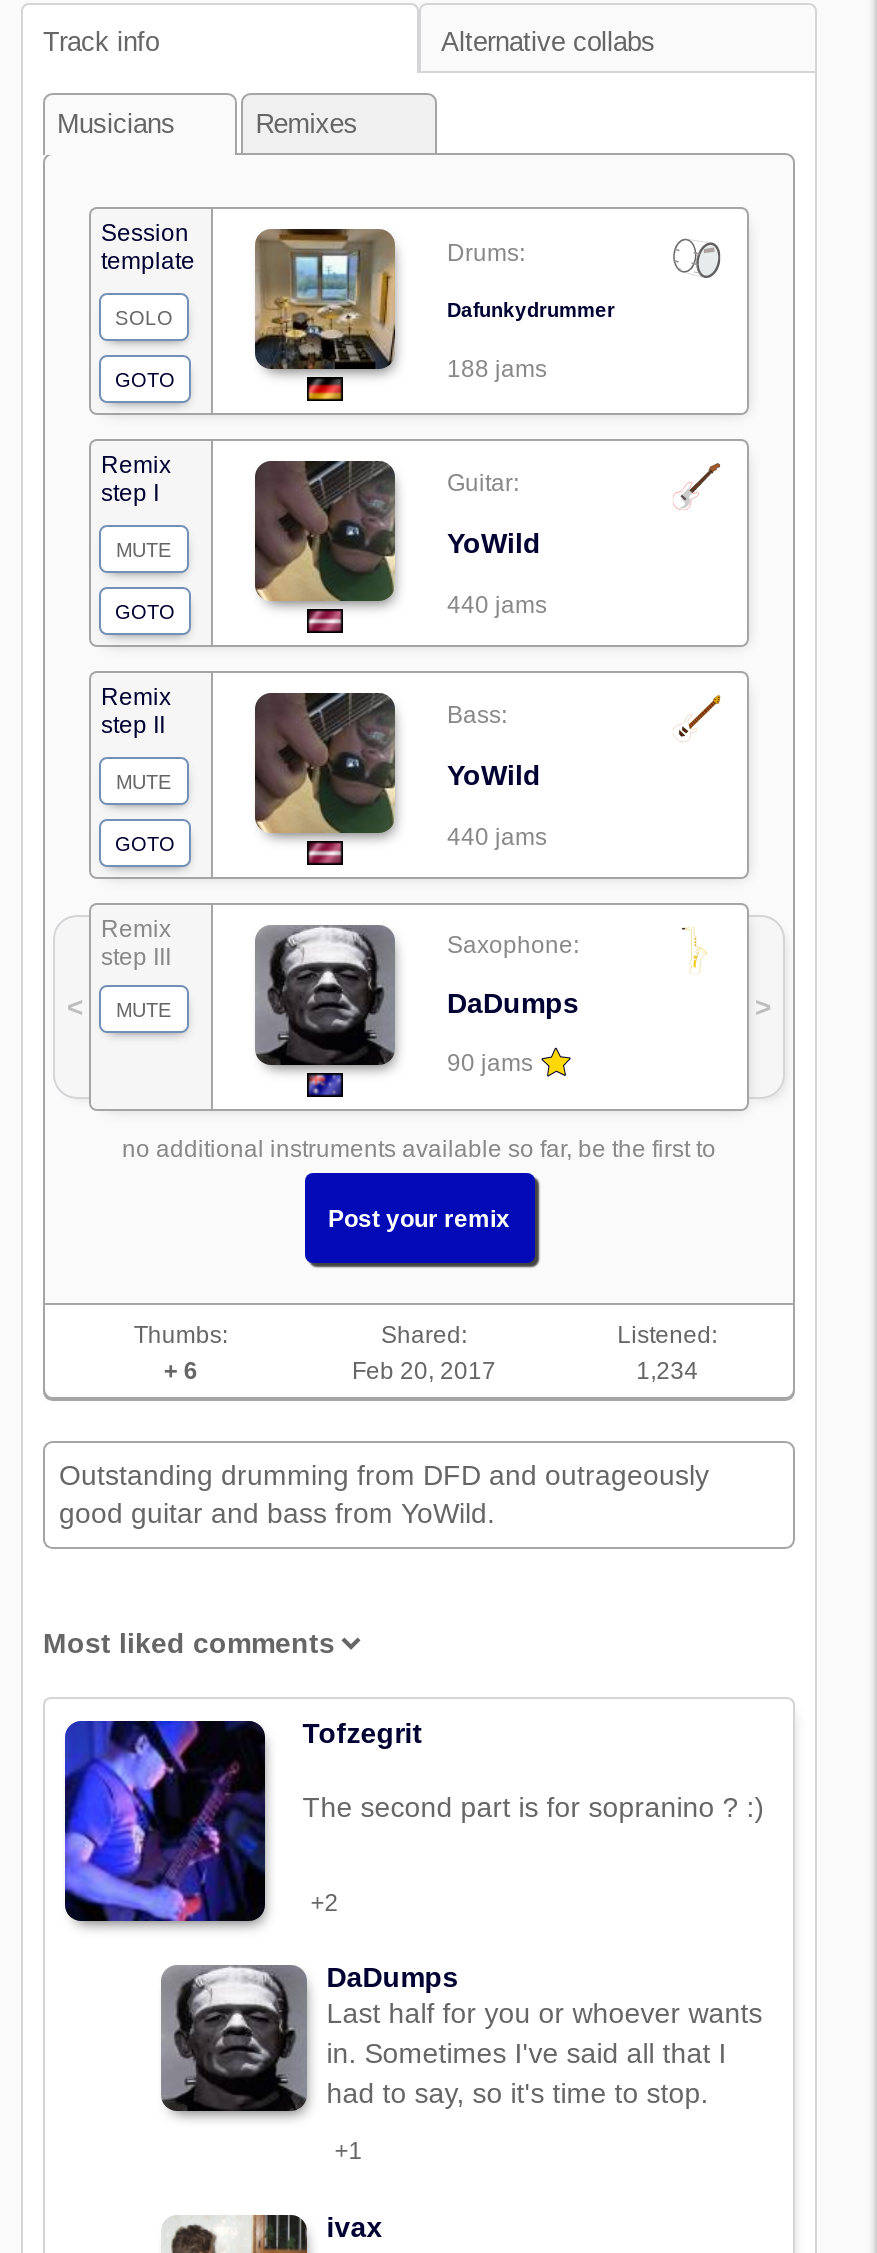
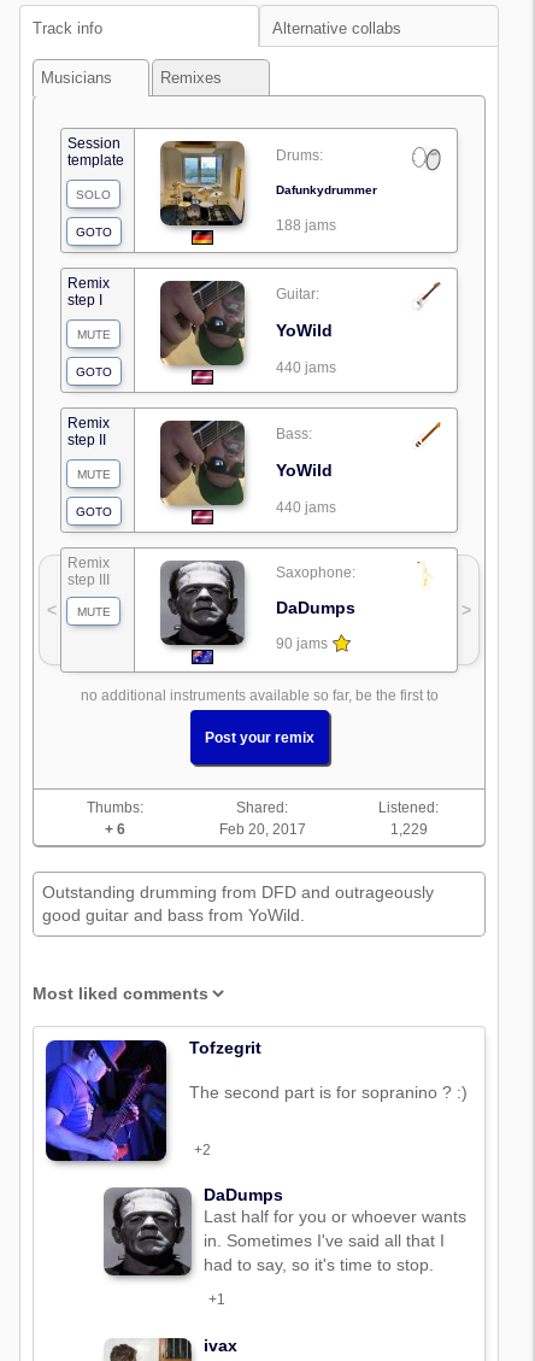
- 1,234
+ 1,229
